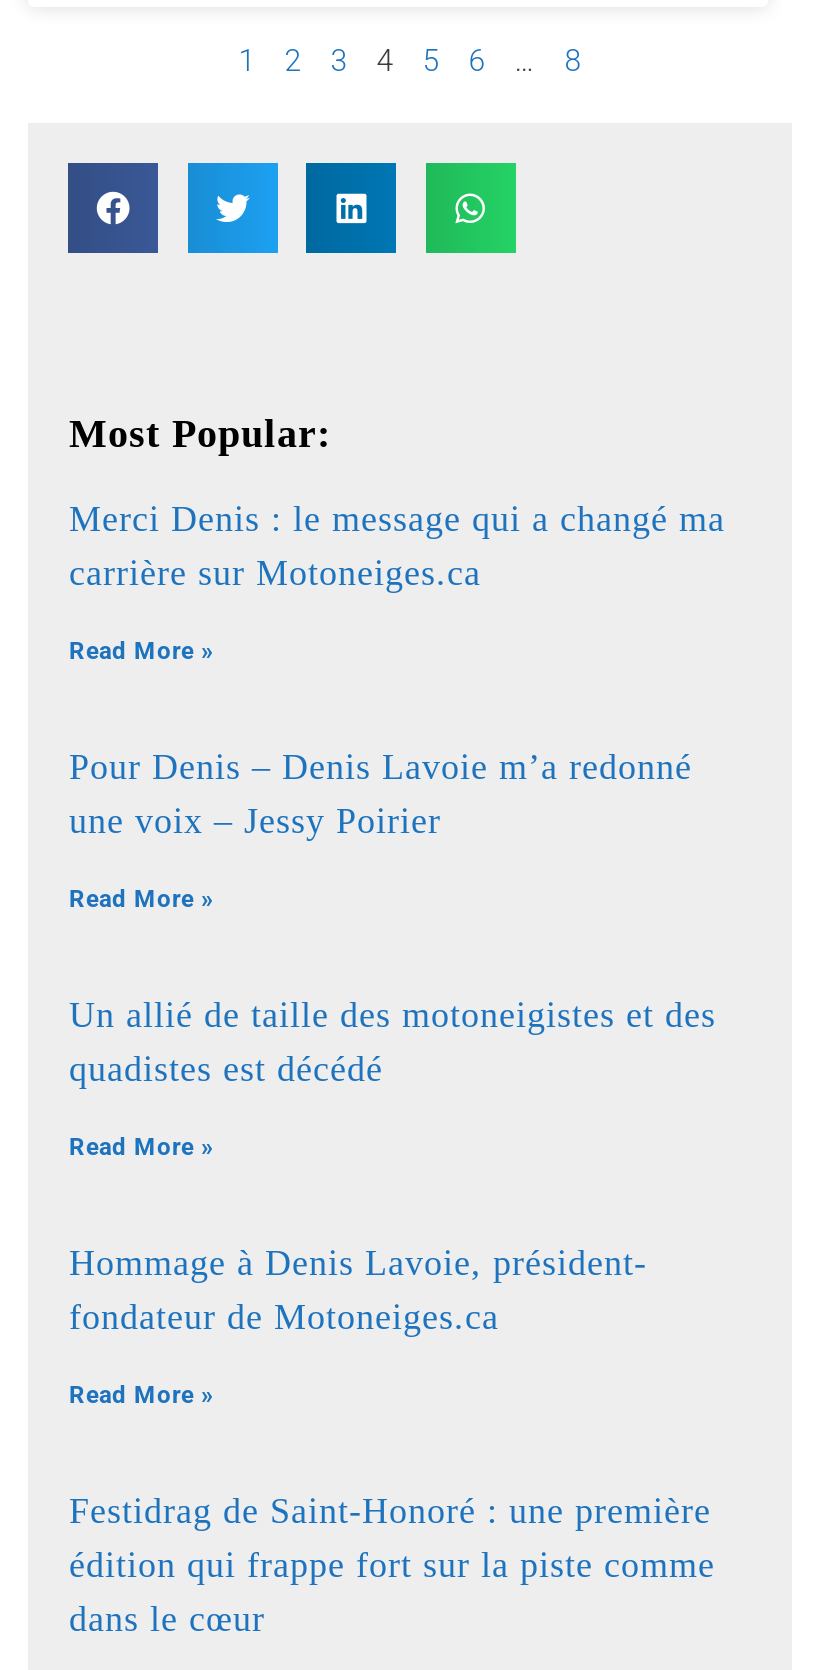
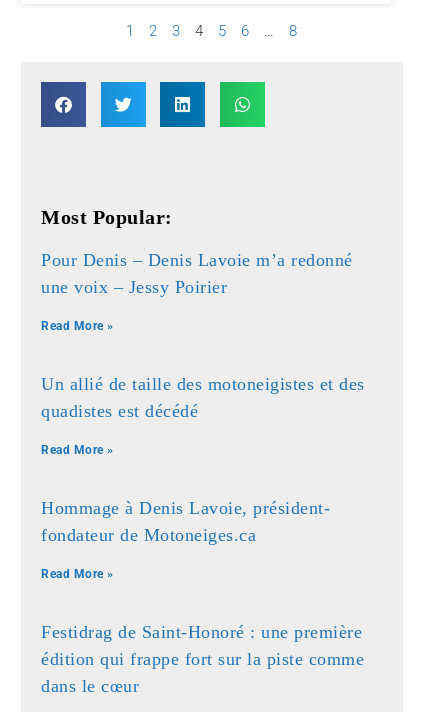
- Merci Denis : le message qui a changé ma
- carrière sur Motoneiges.ca
- Read More »
